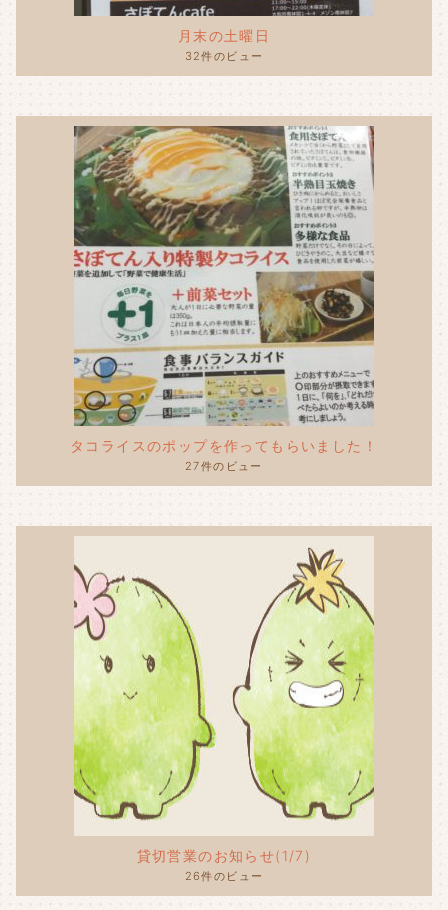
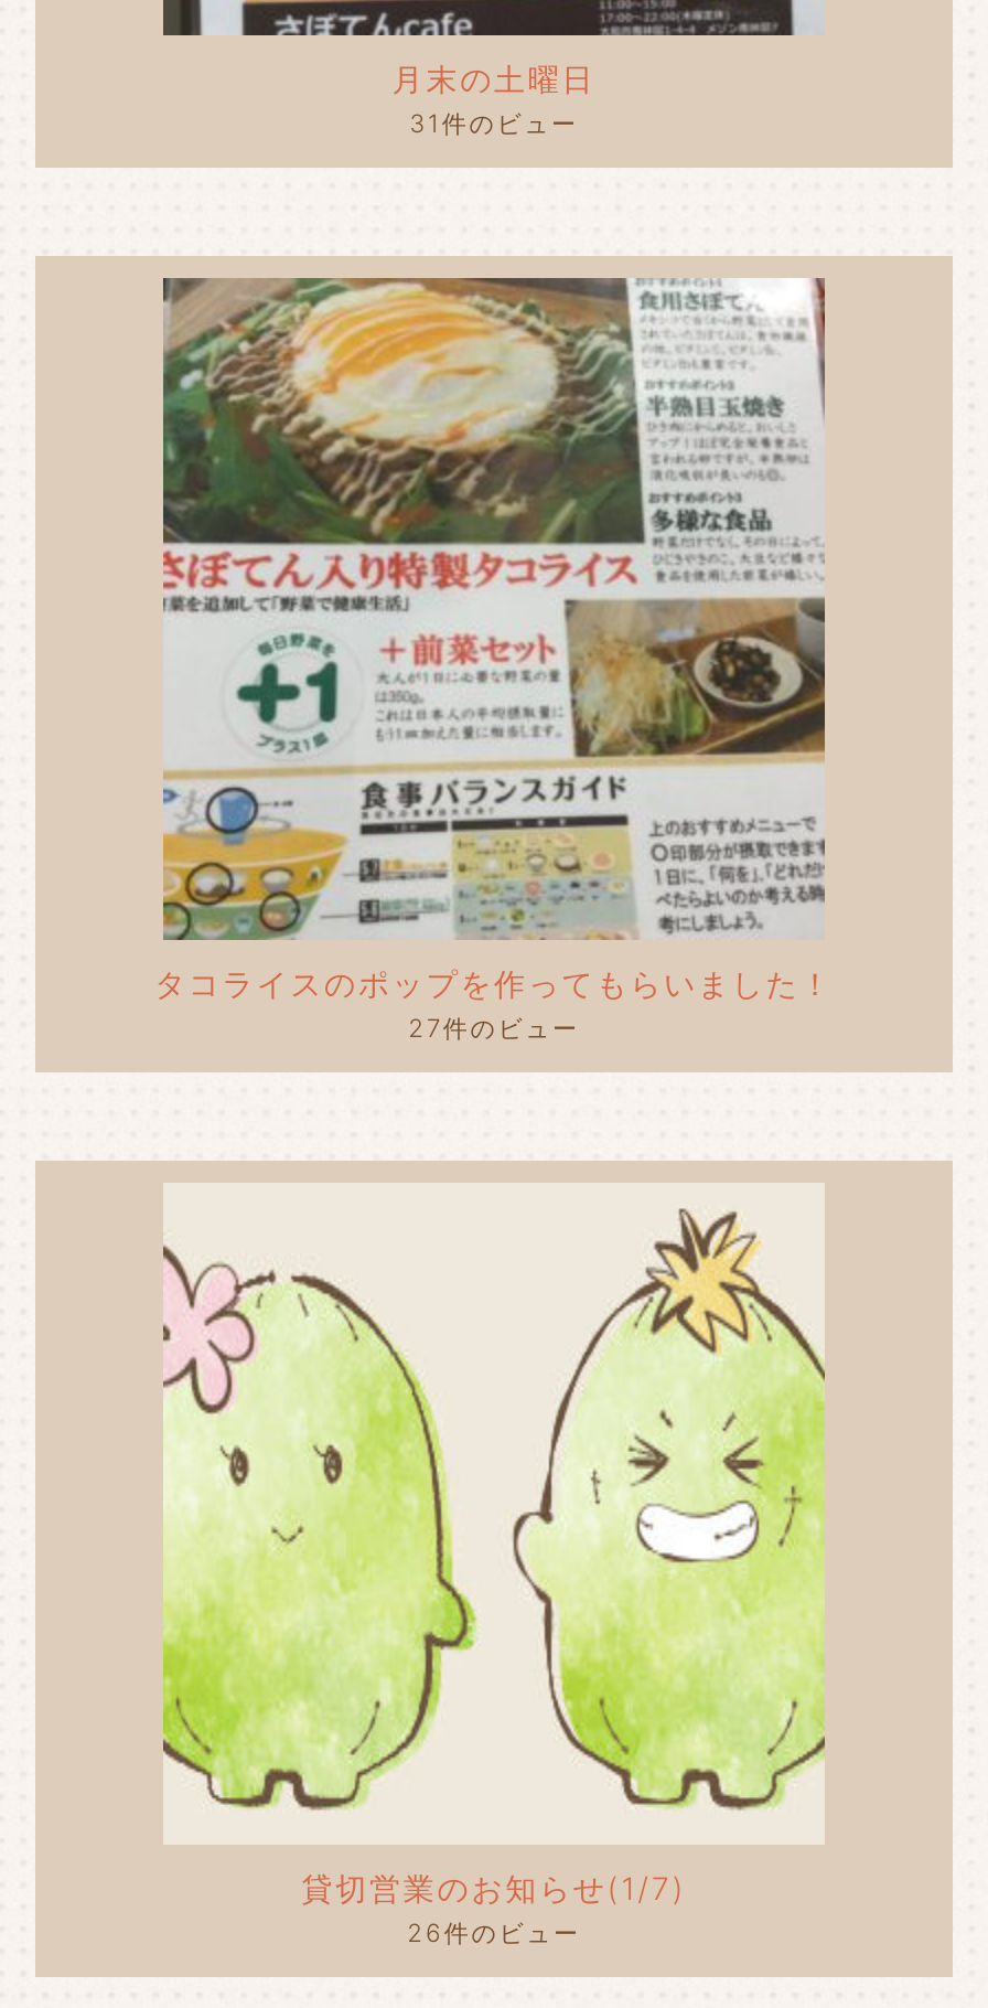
- 32件のビュー
+ 31件のビュー
